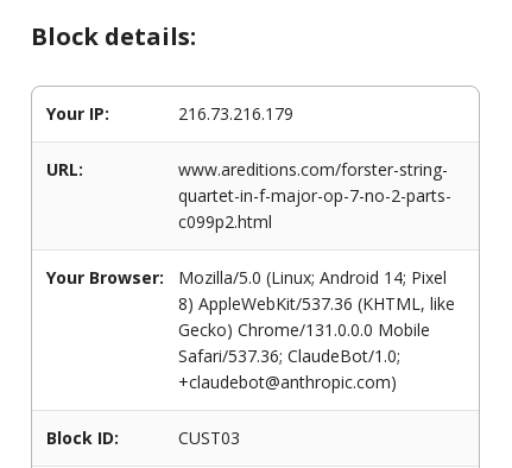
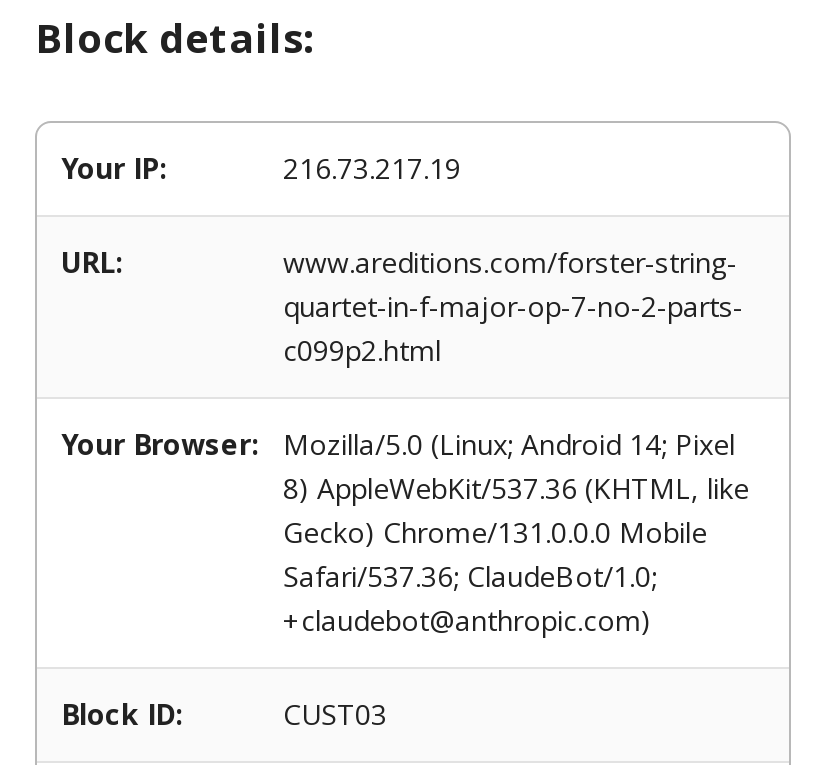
- 216.73.216.179
+ 216.73.217.19
